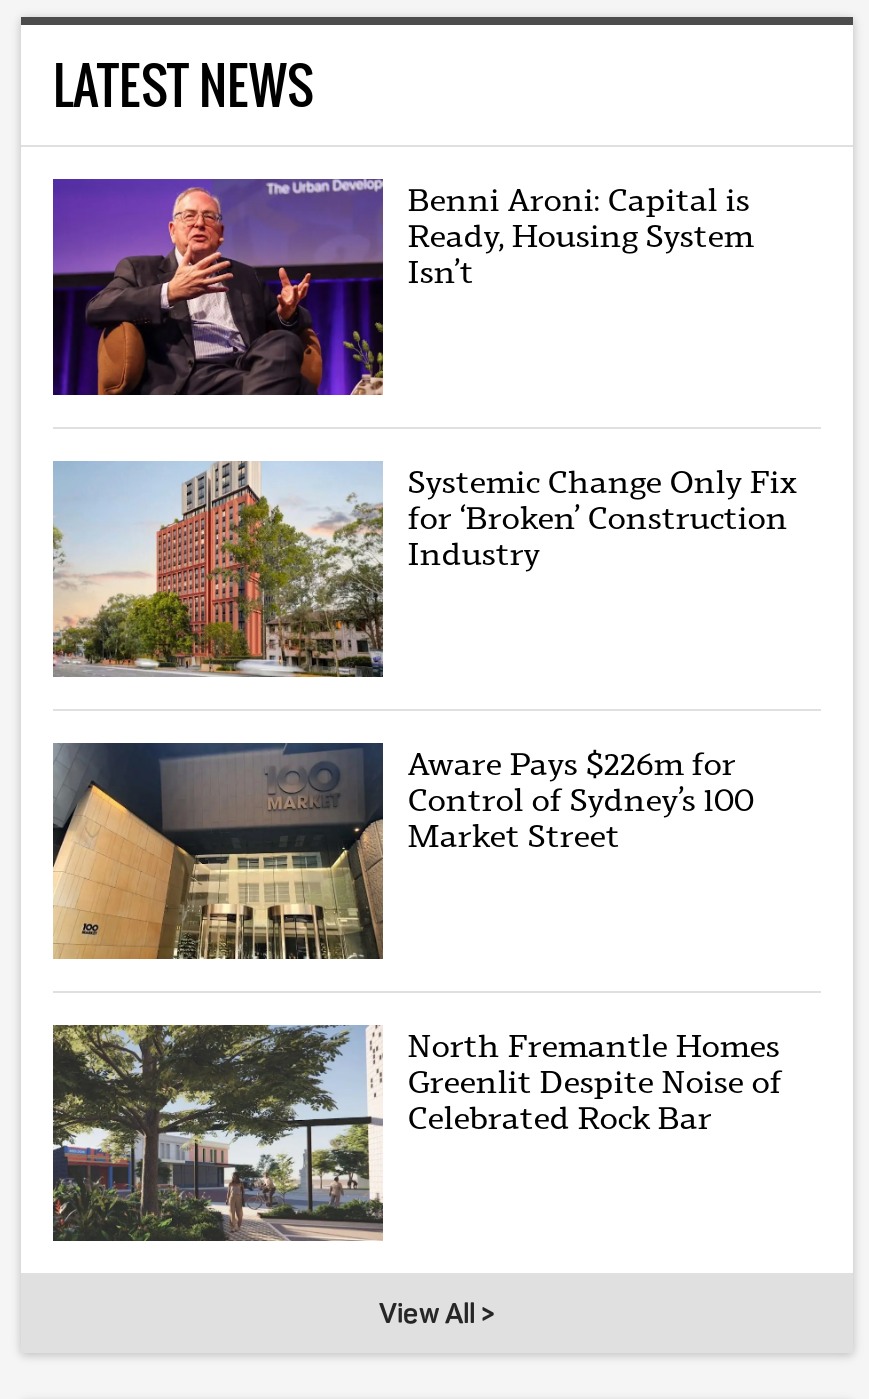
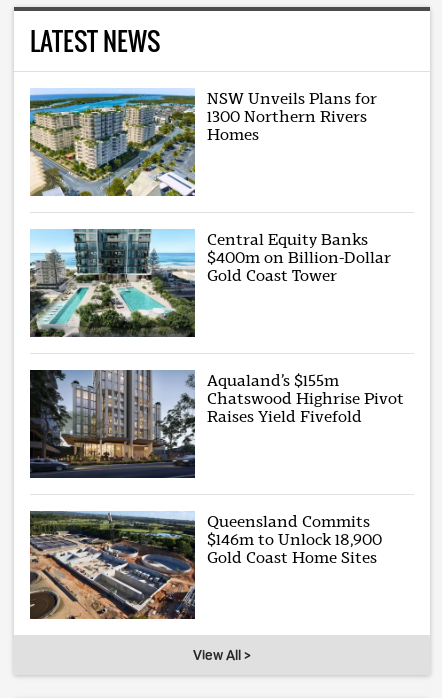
- [image]
- Benni Aroni: Capital is
- Ready, Housing System
- Isn’t
+ [image]
+ NSW Unveils Plans for
+ 1300 Northern Rivers
+ Homes

- [image]
- Systemic Change Only Fix
- for ‘Broken’ Construction
- Industry
+ [image]
+ Central Equity Banks
+ $400m on Billion-Dollar
+ Gold Coast Tower

- [image]
- Aware Pays $226m for
- Control of Sydney’s 100
- Market Street
+ [image]
+ Aqualand’s $155m
+ Chatswood Highrise Pivot
+ Raises Yield Fivefold

- [image]
- North Fremantle Homes
- Greenlit Despite Noise of
- Celebrated Rock Bar
+ [image]
+ Queensland Commits
+ $146m to Unlock 18,900
+ Gold Coast Home Sites
